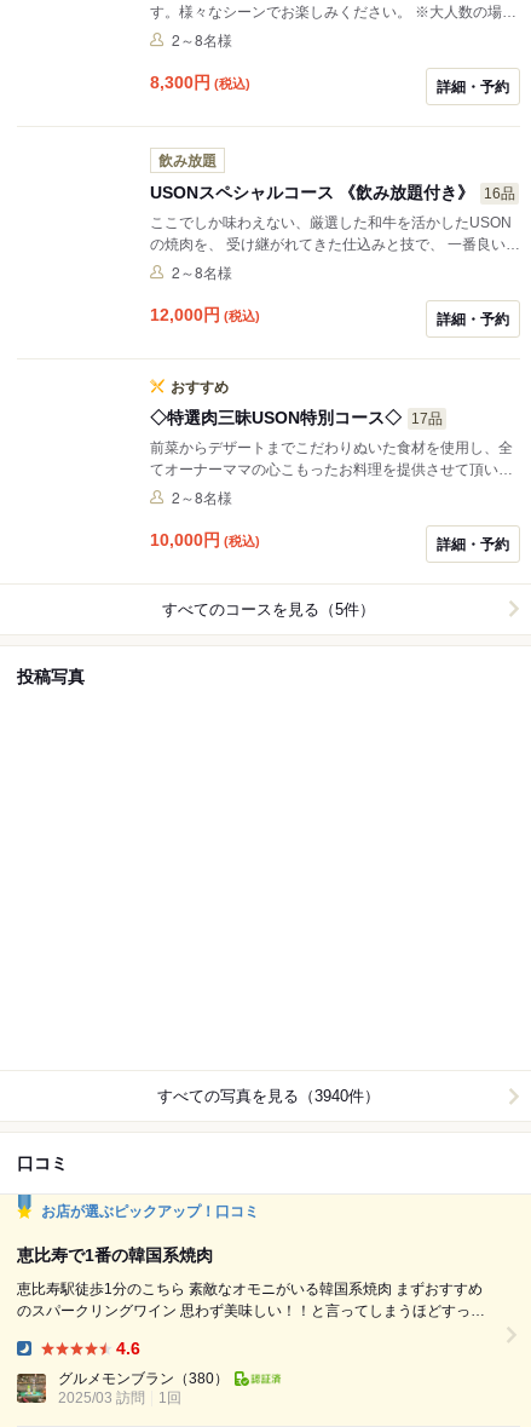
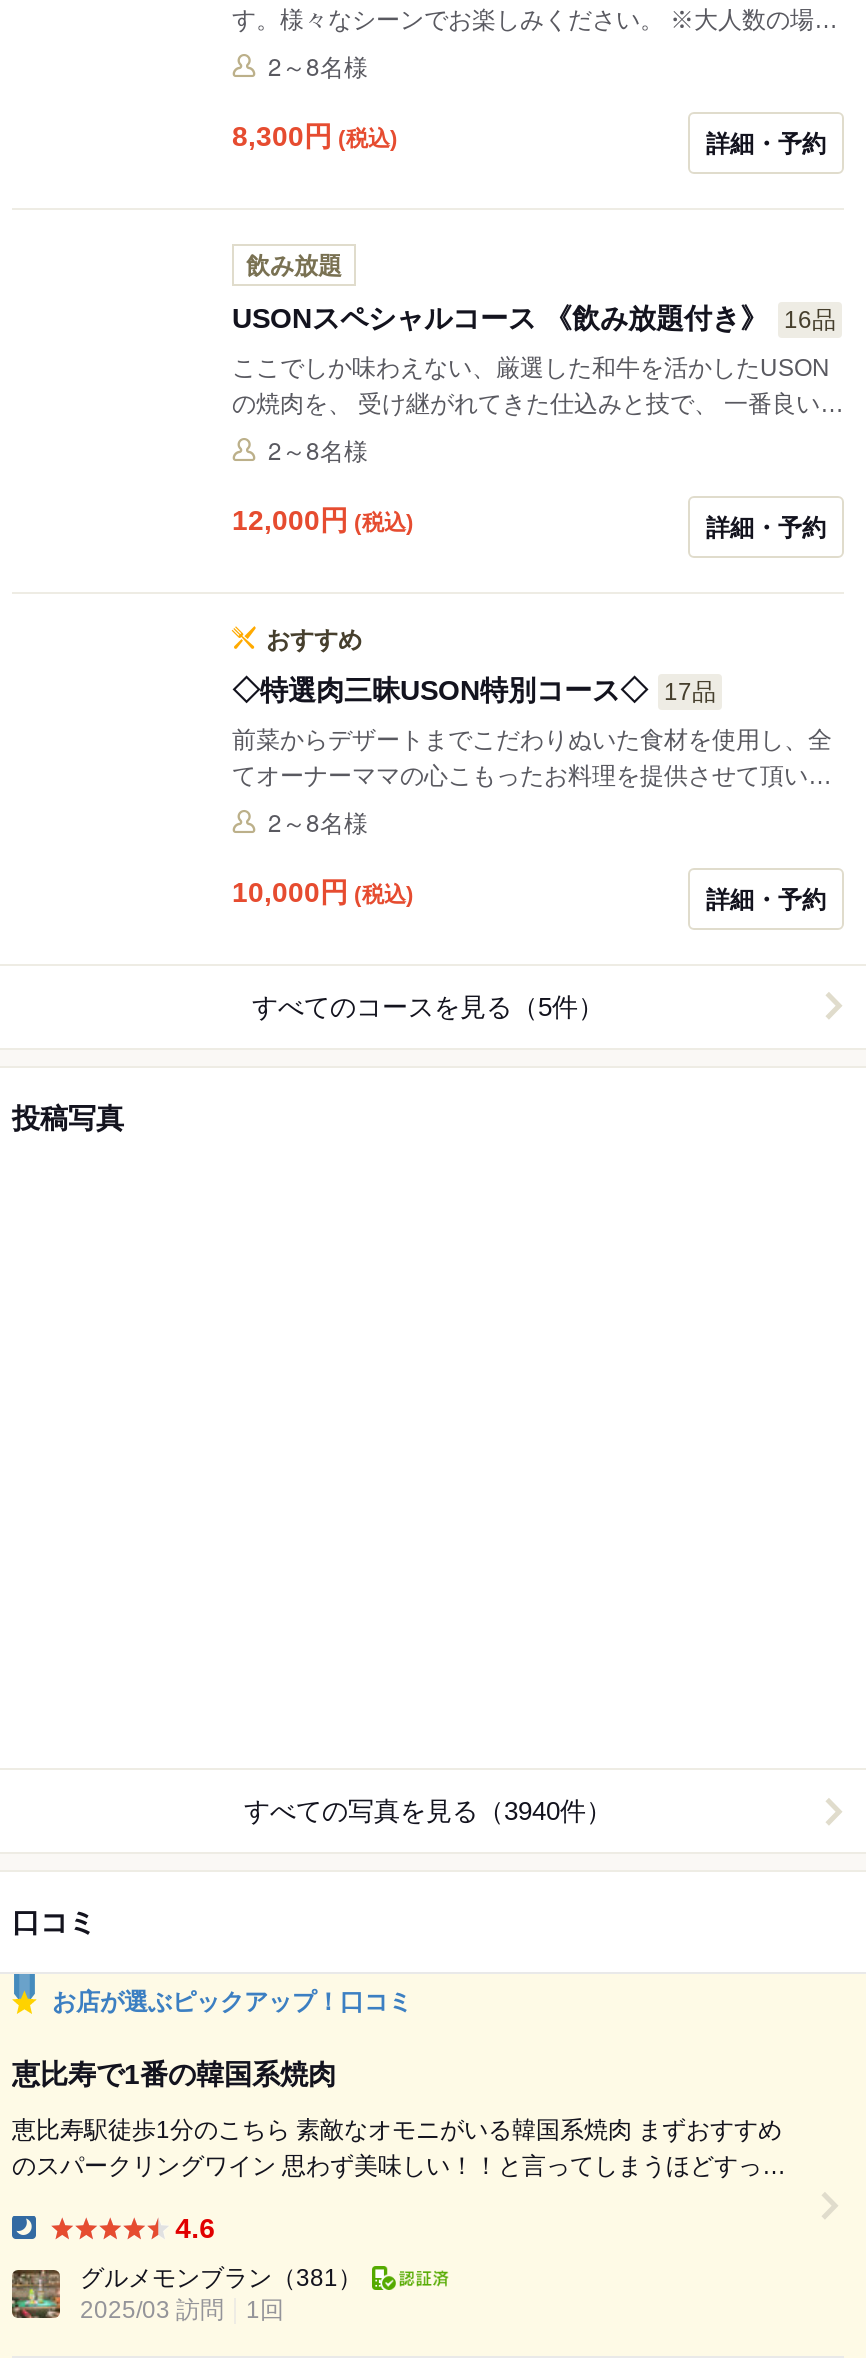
- グルメモンブラン（380）
+ グルメモンブラン（381）
